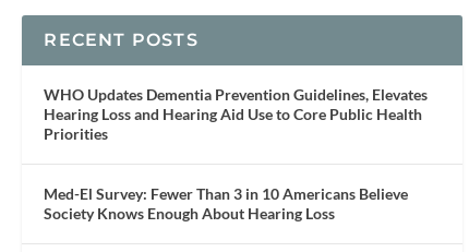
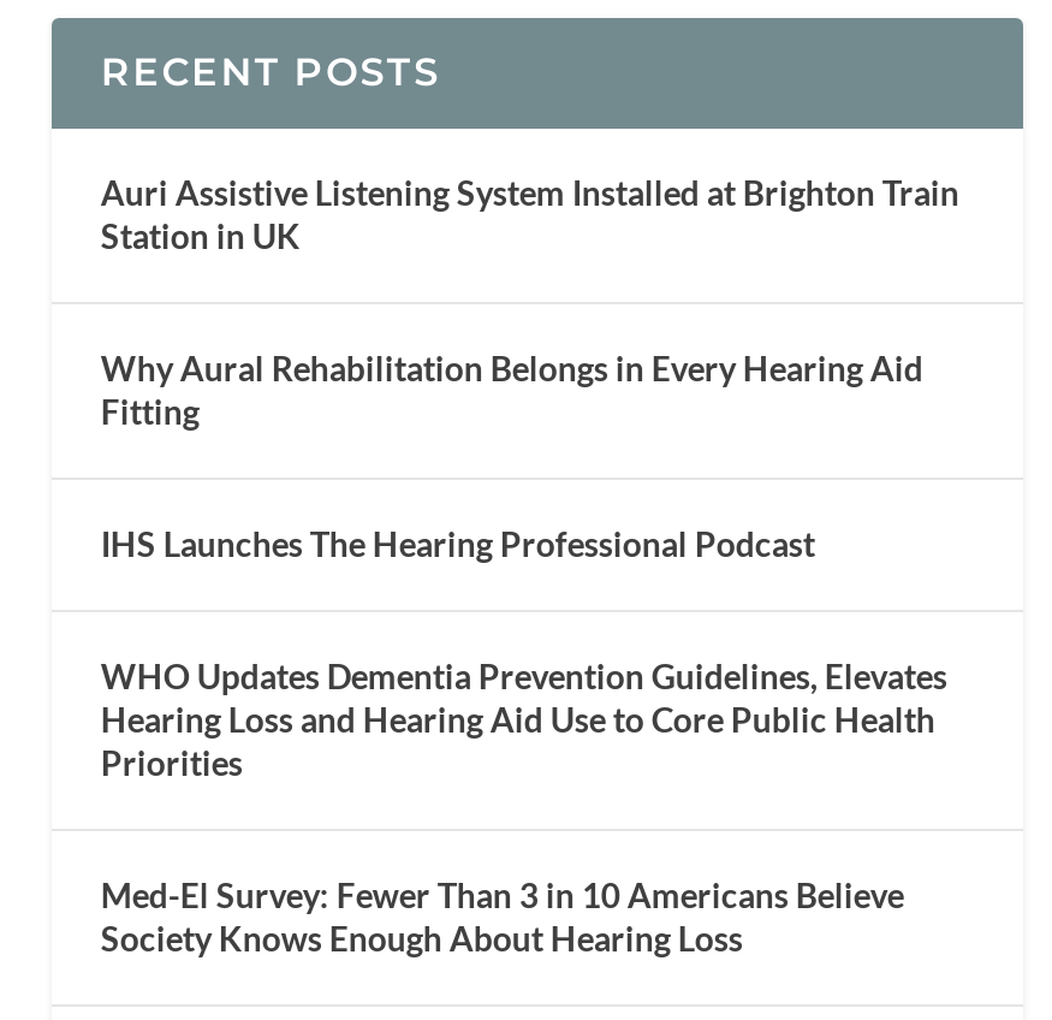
+ Auri Assistive Listening System Installed at Brighton Train
+ Station in UK
+ Why Aural Rehabilitation Belongs in Every Hearing Aid
+ Fitting
+ IHS Launches The Hearing Professional Podcast
